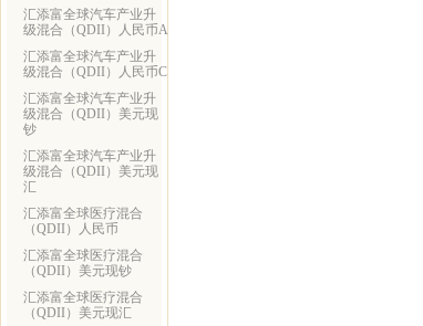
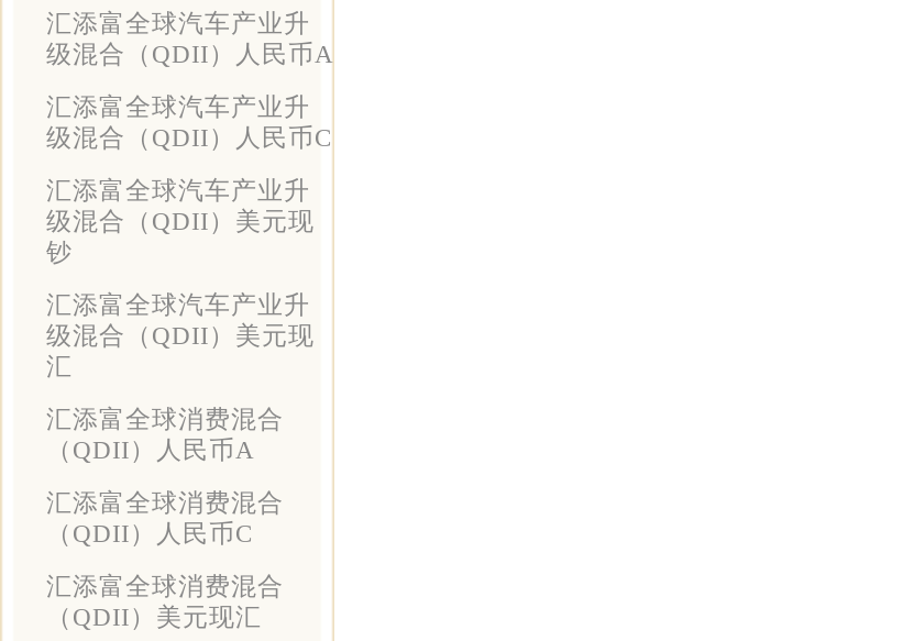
- 汇添富全球医疗混合
- （QDII）人民币
+ 汇添富全球消费混合
+ （QDII）人民币A

- 汇添富全球医疗混合
- （QDII）美元现钞
+ 汇添富全球消费混合
+ （QDII）人民币C

- 汇添富全球医疗混合
+ 汇添富全球消费混合
